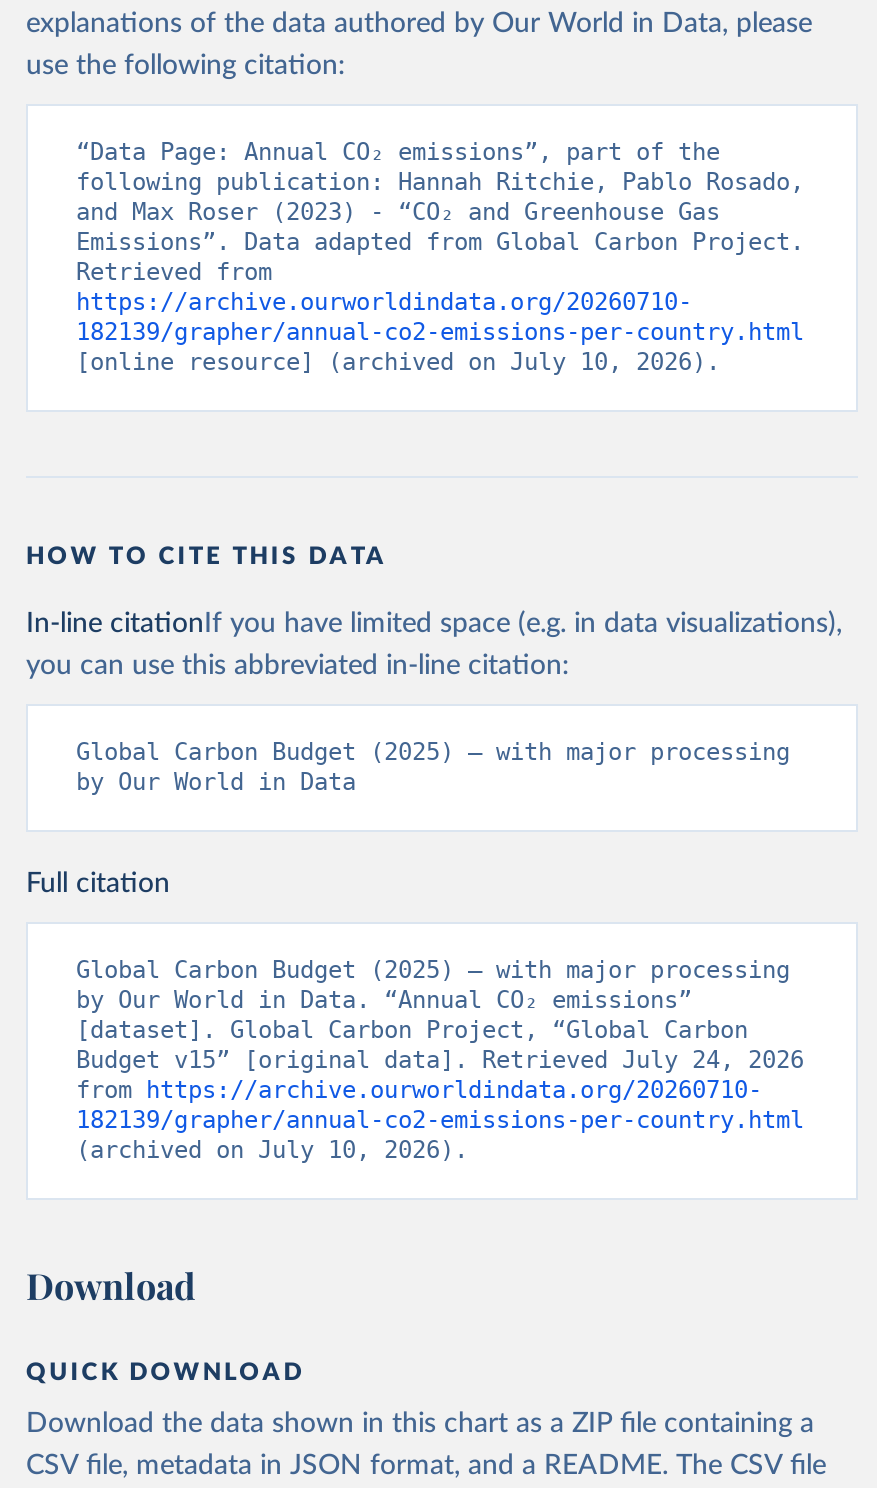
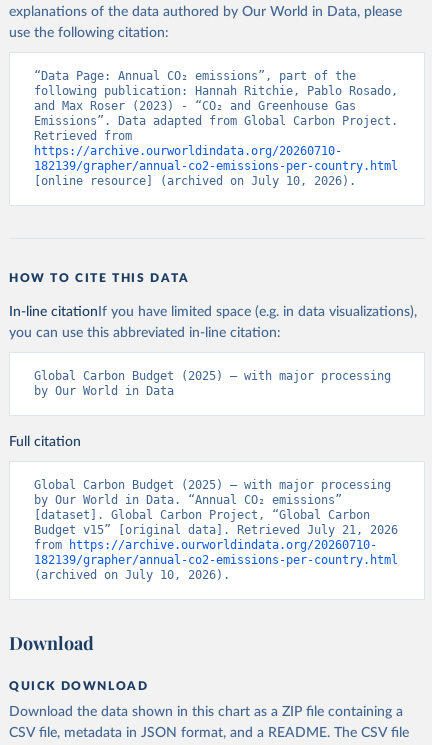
- Budget v15” [original data]. Retrieved July 24, 2026
+ Budget v15” [original data]. Retrieved July 21, 2026
